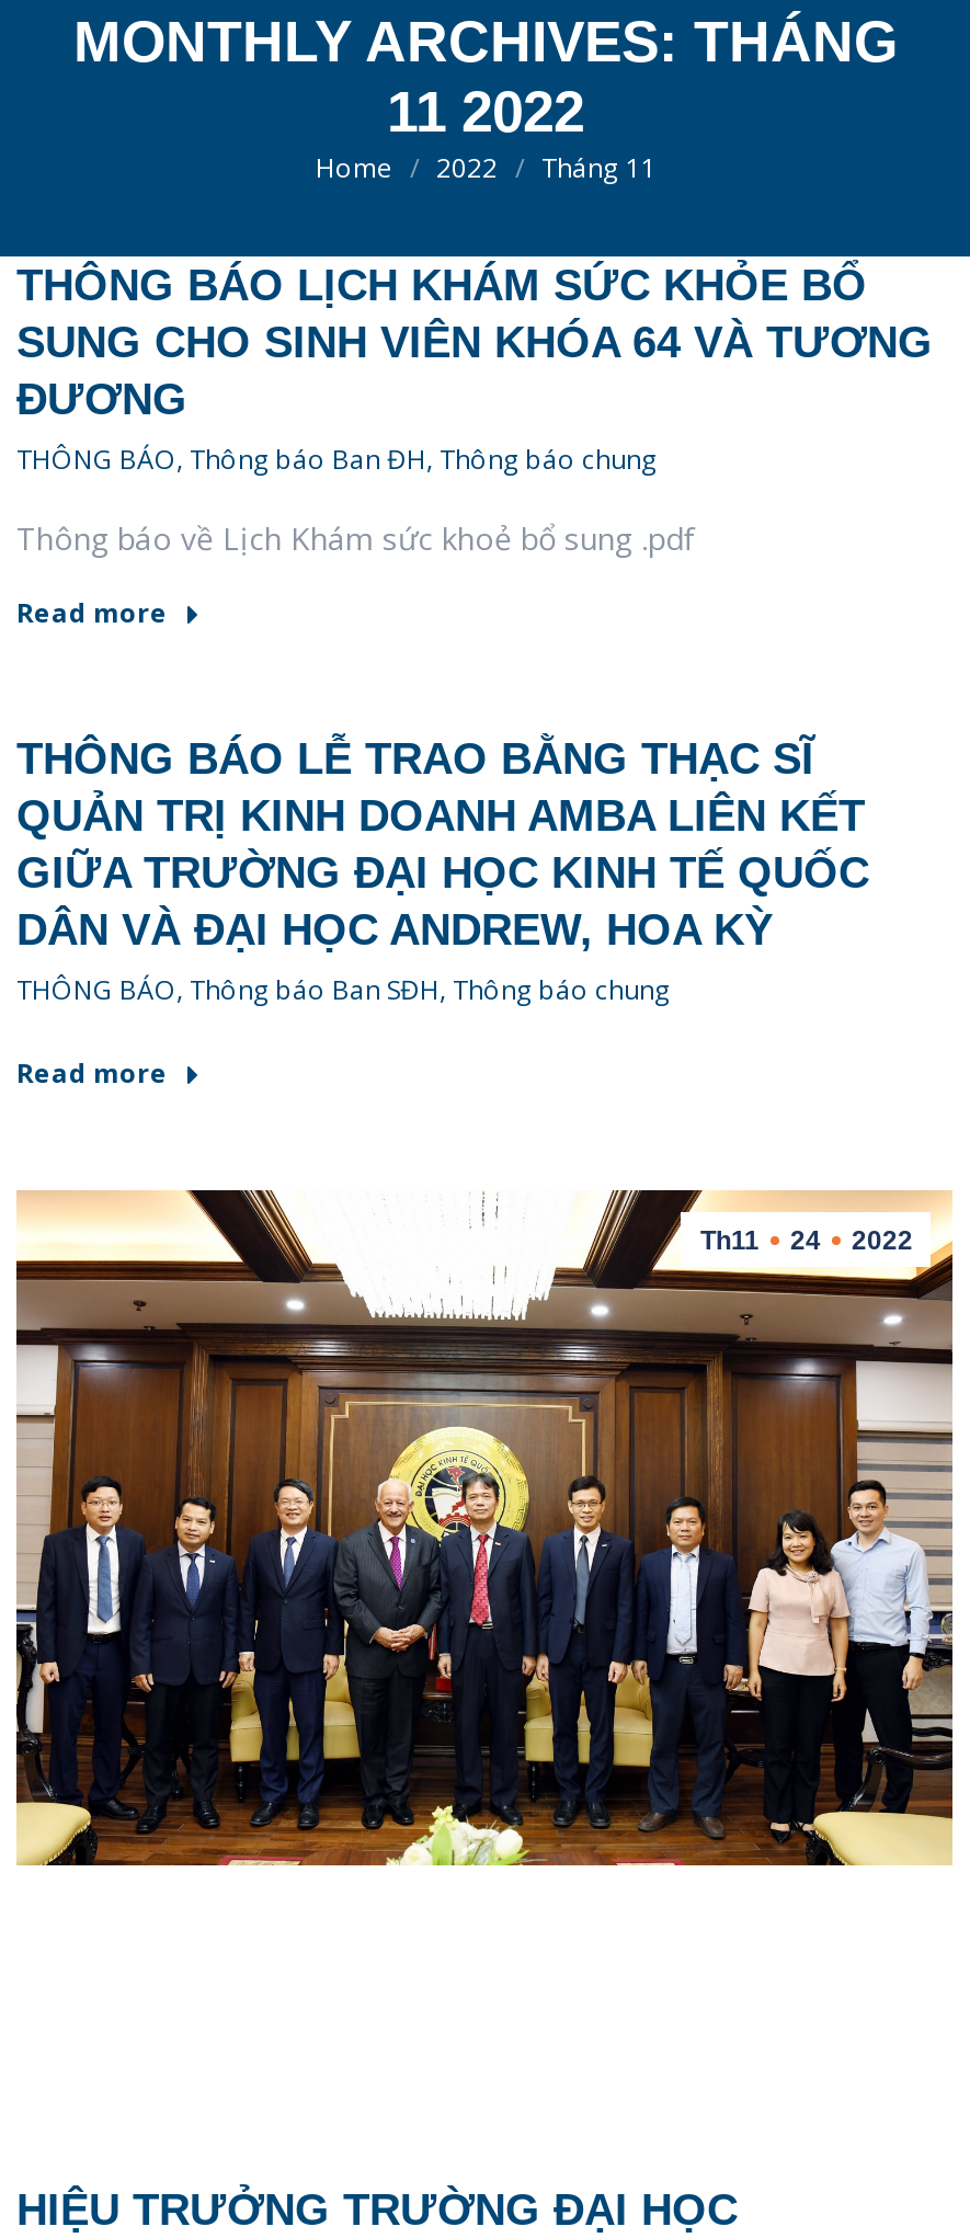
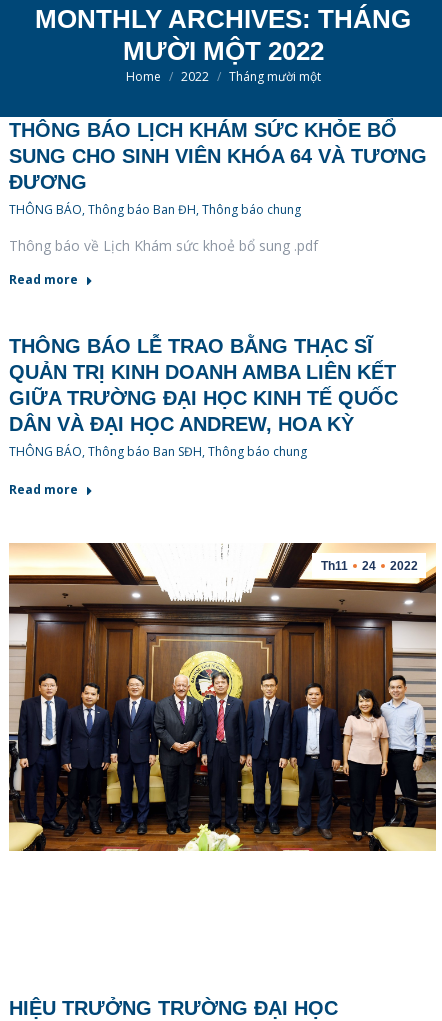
- 11 2022
+ MƯỜI MỘT 2022

- Tháng 11
+ Tháng mười một
